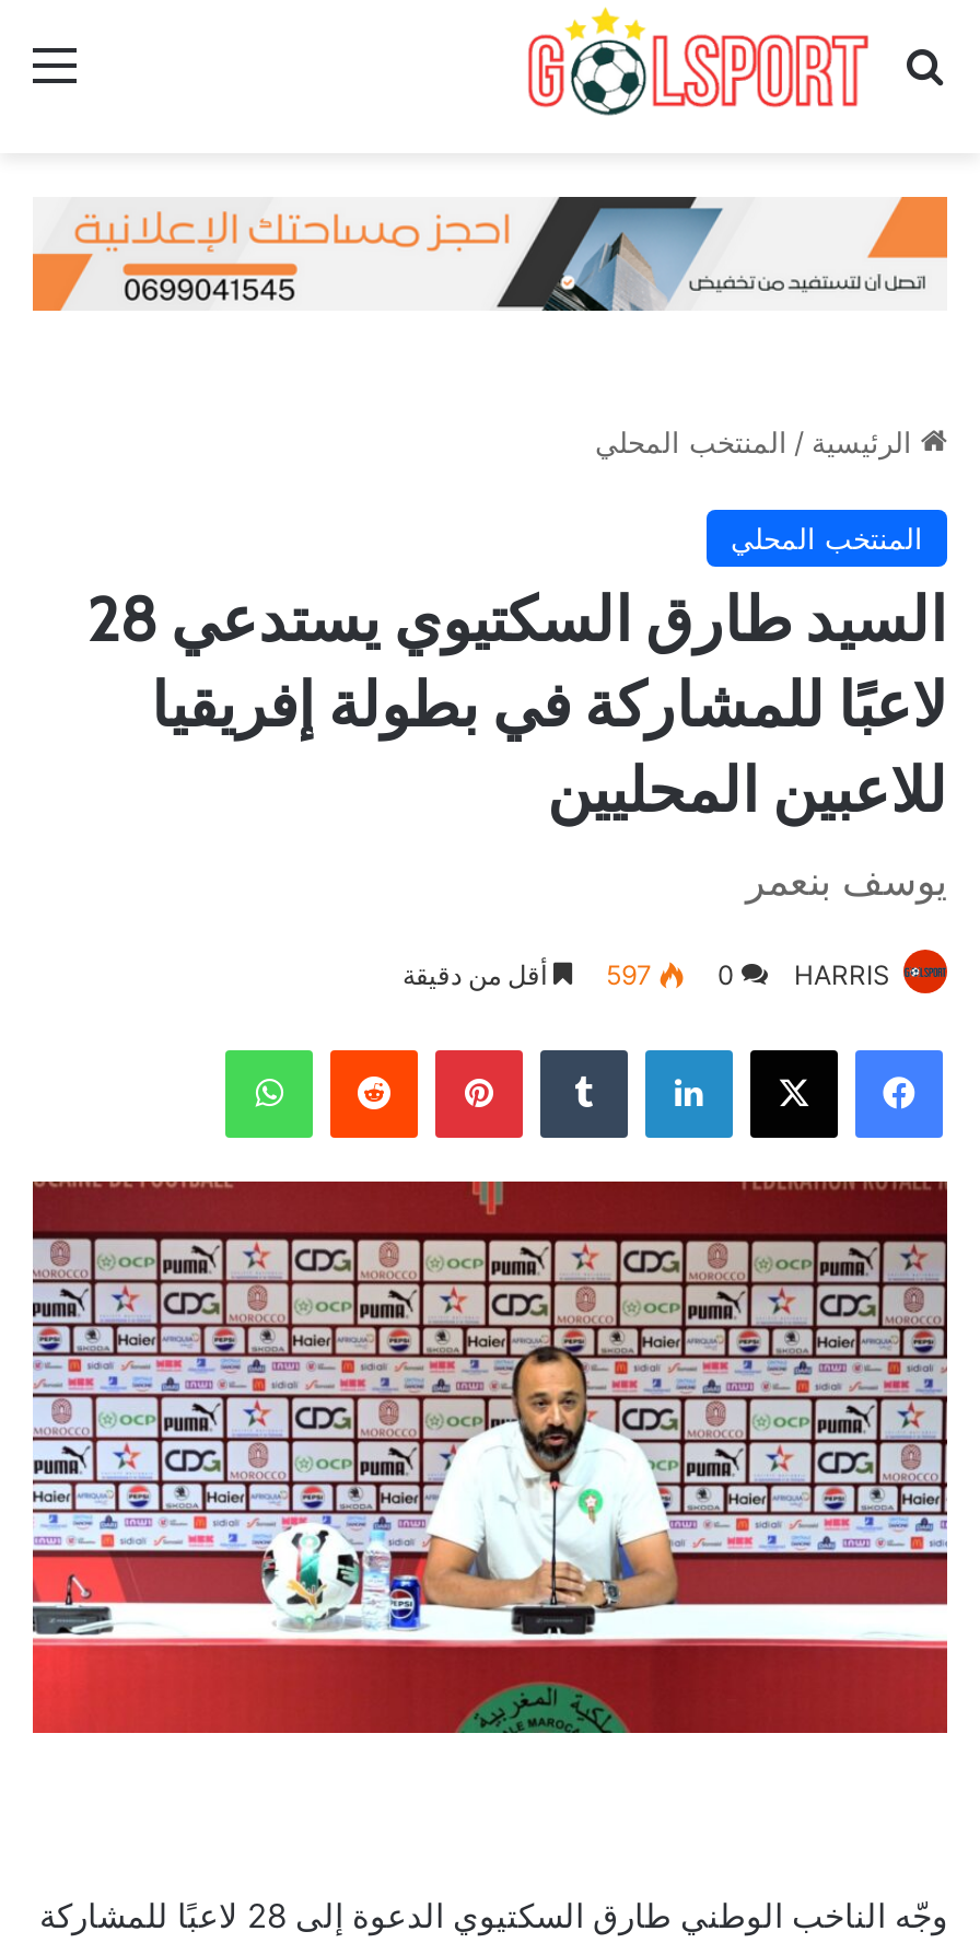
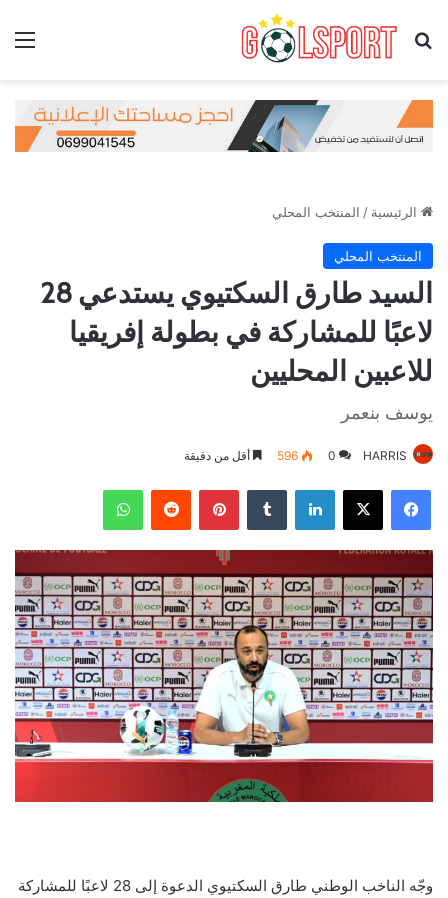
- 597
+ 596
